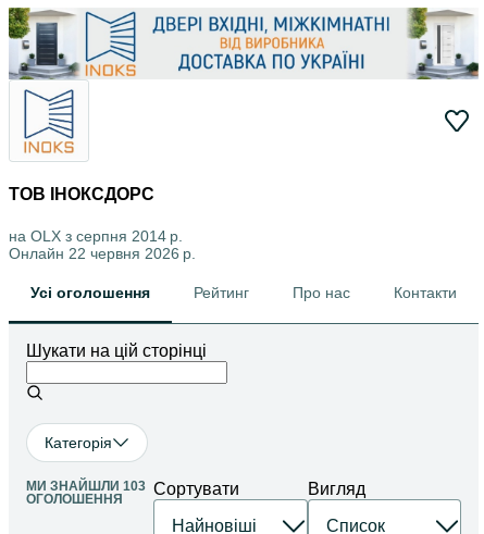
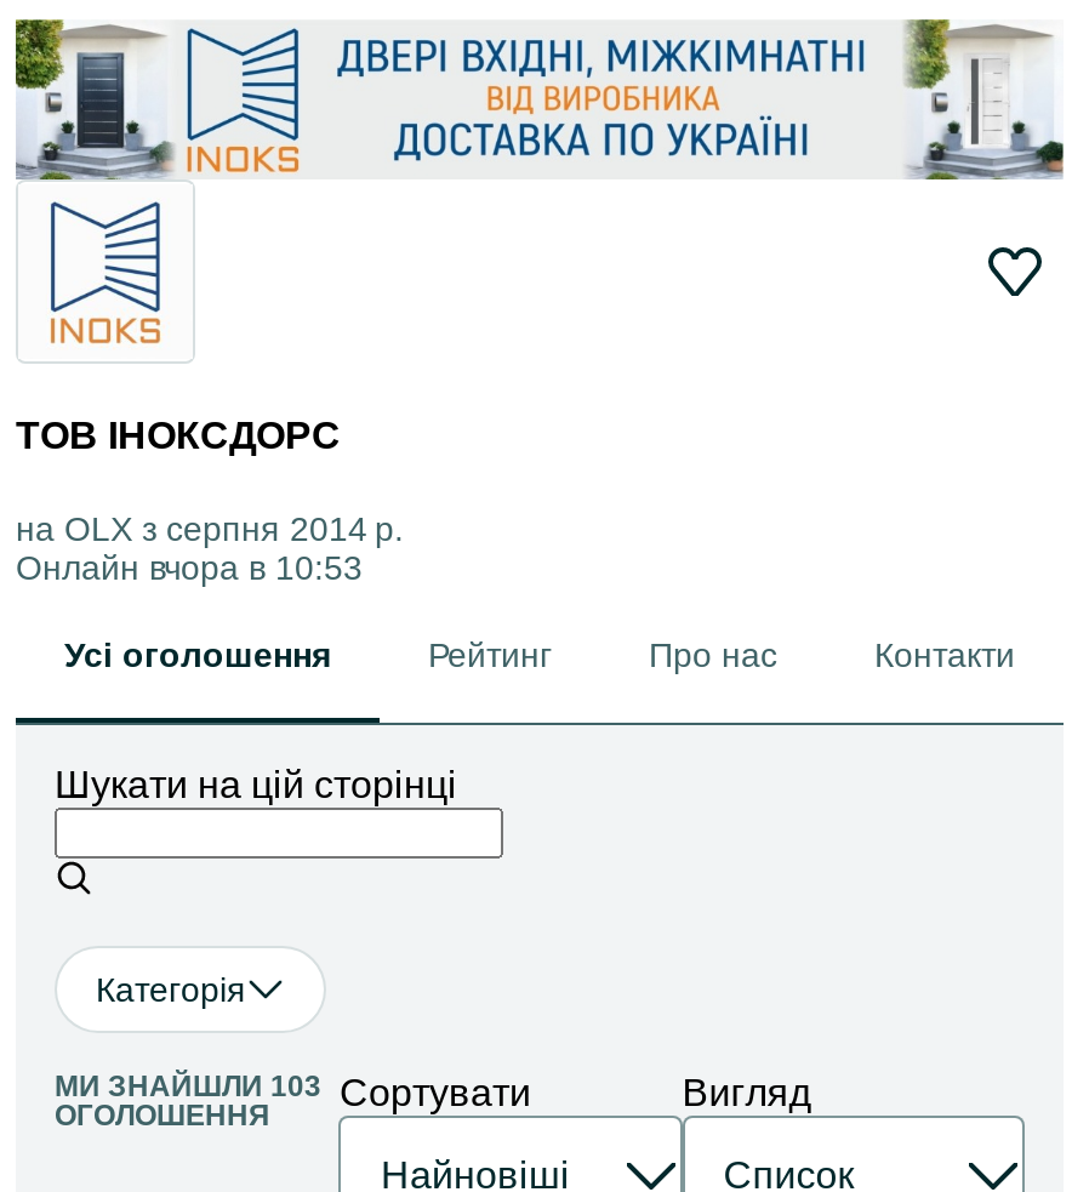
- Онлайн 22 червня 2026 р.
+ Онлайн вчора в 10:53
